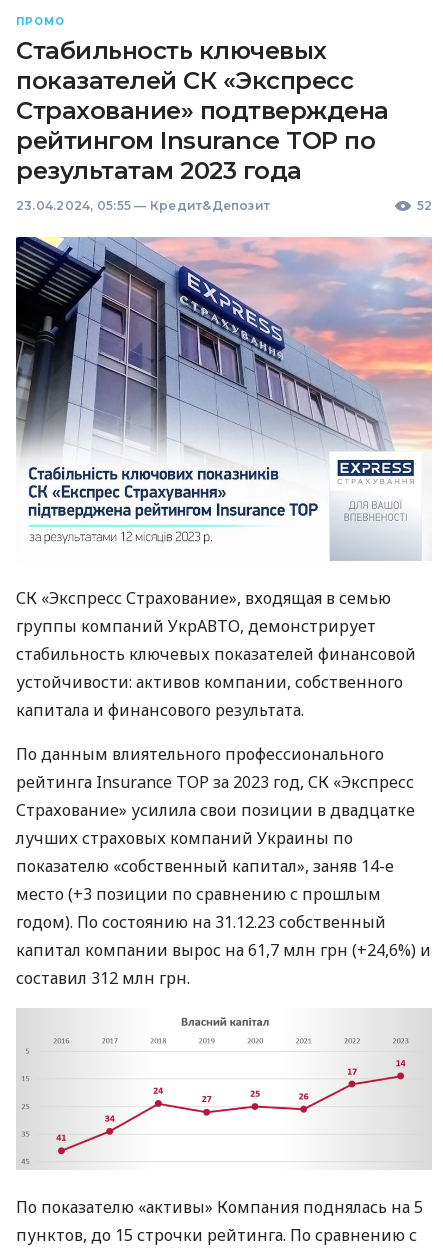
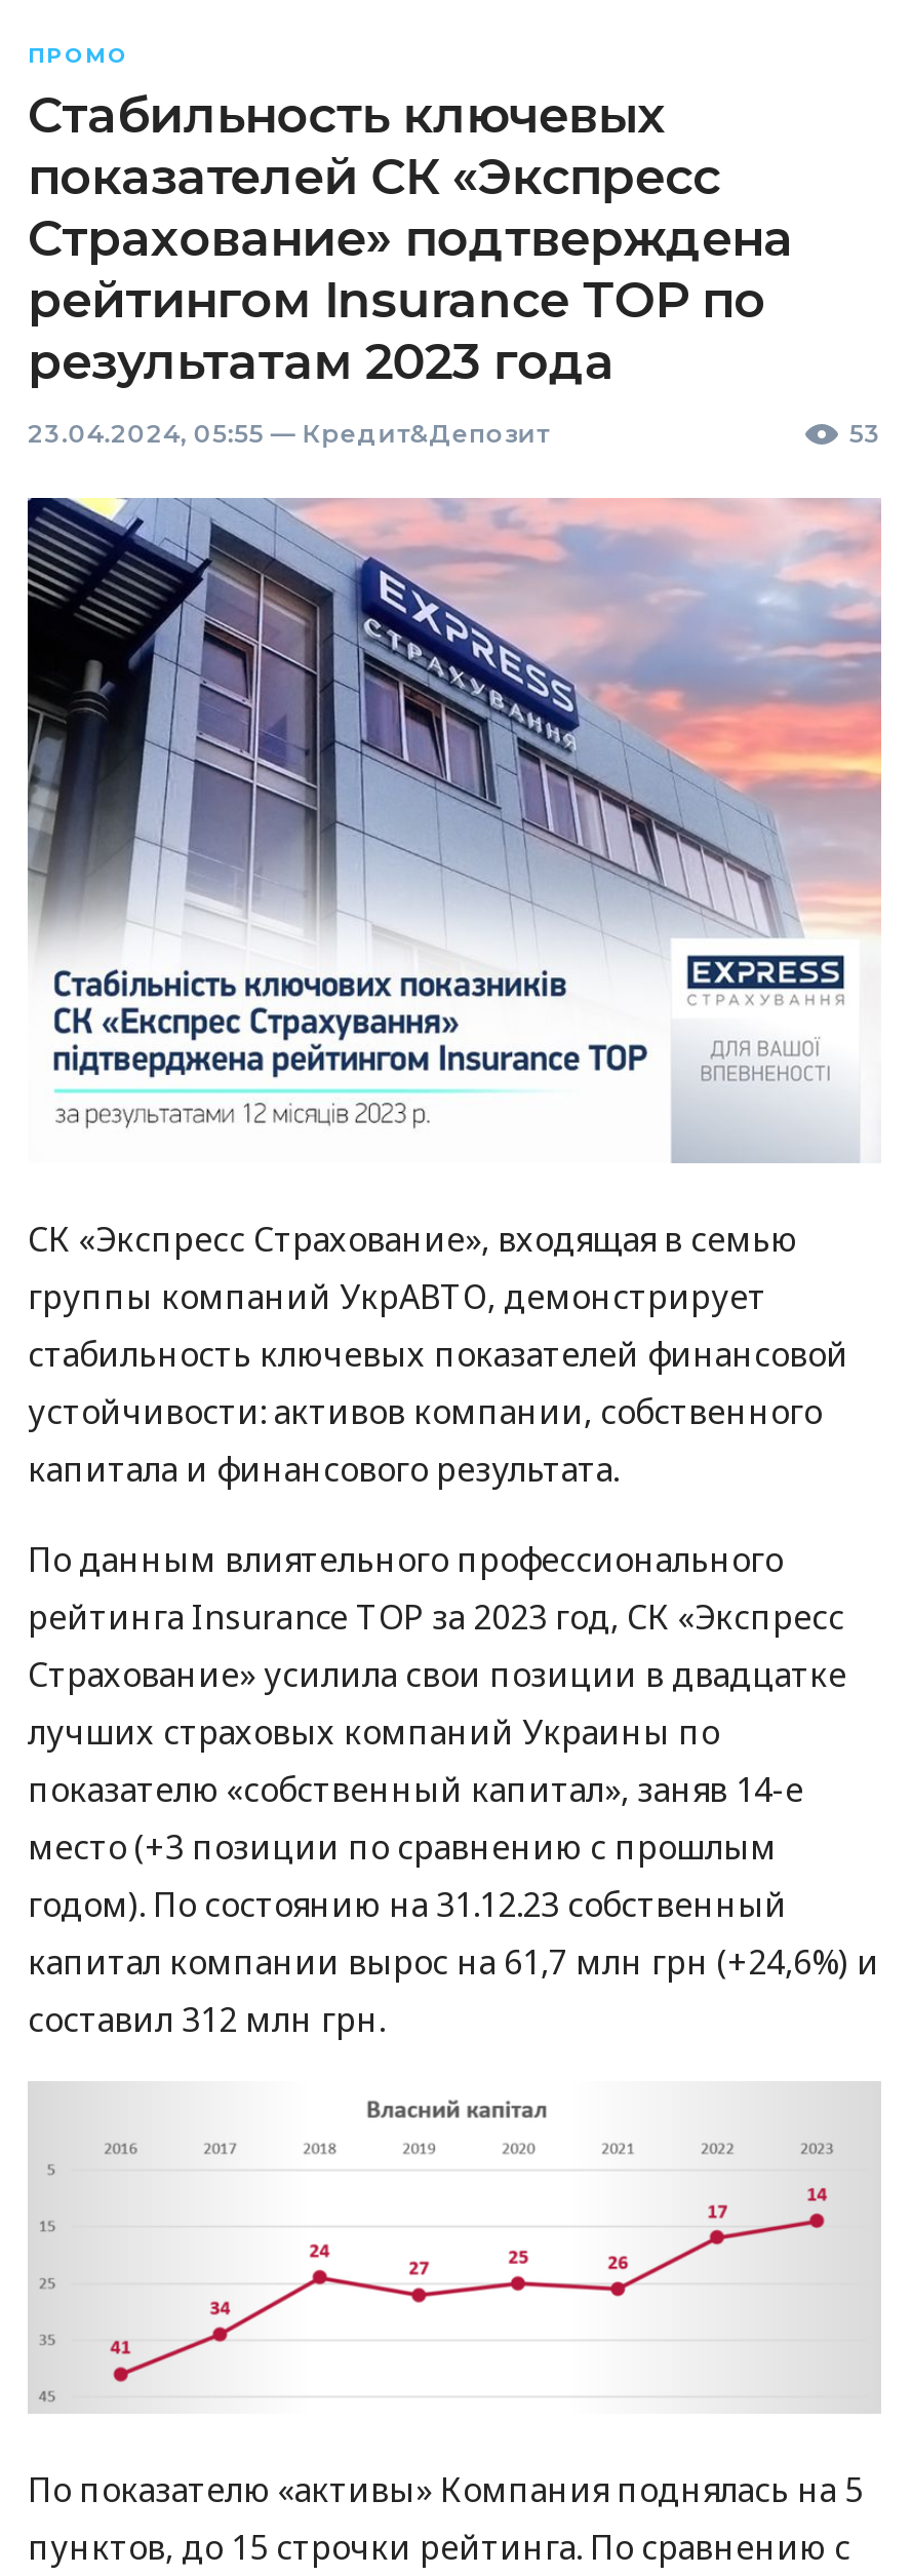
- 52
+ 53
